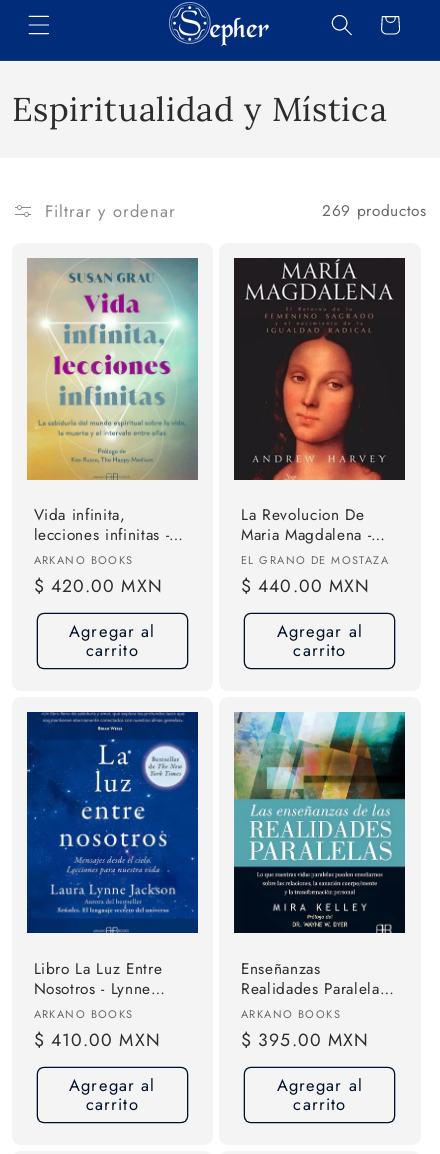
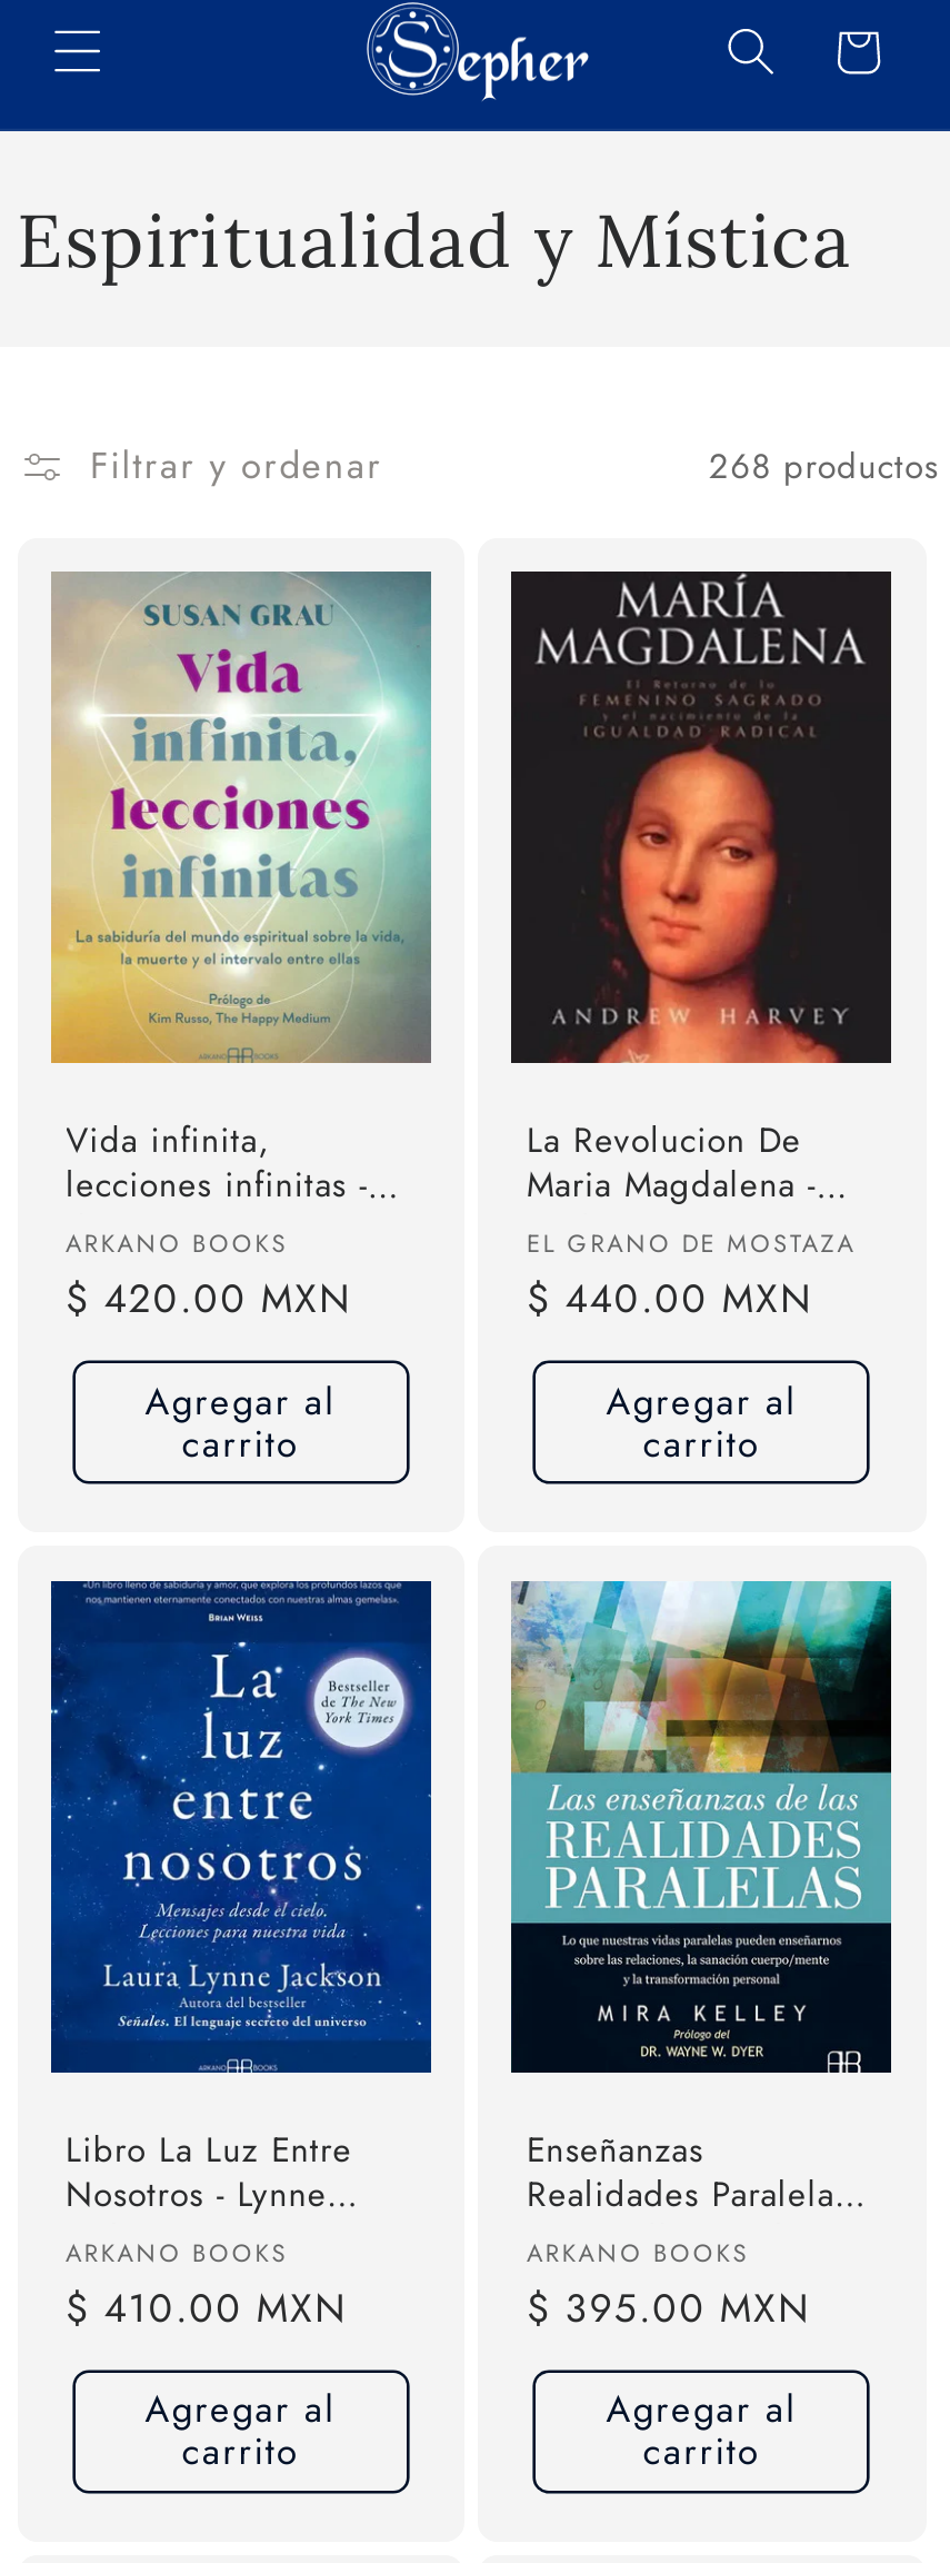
- 269 productos
+ 268 productos
